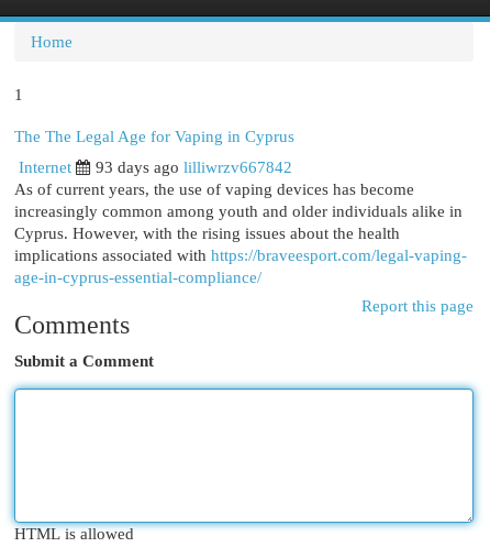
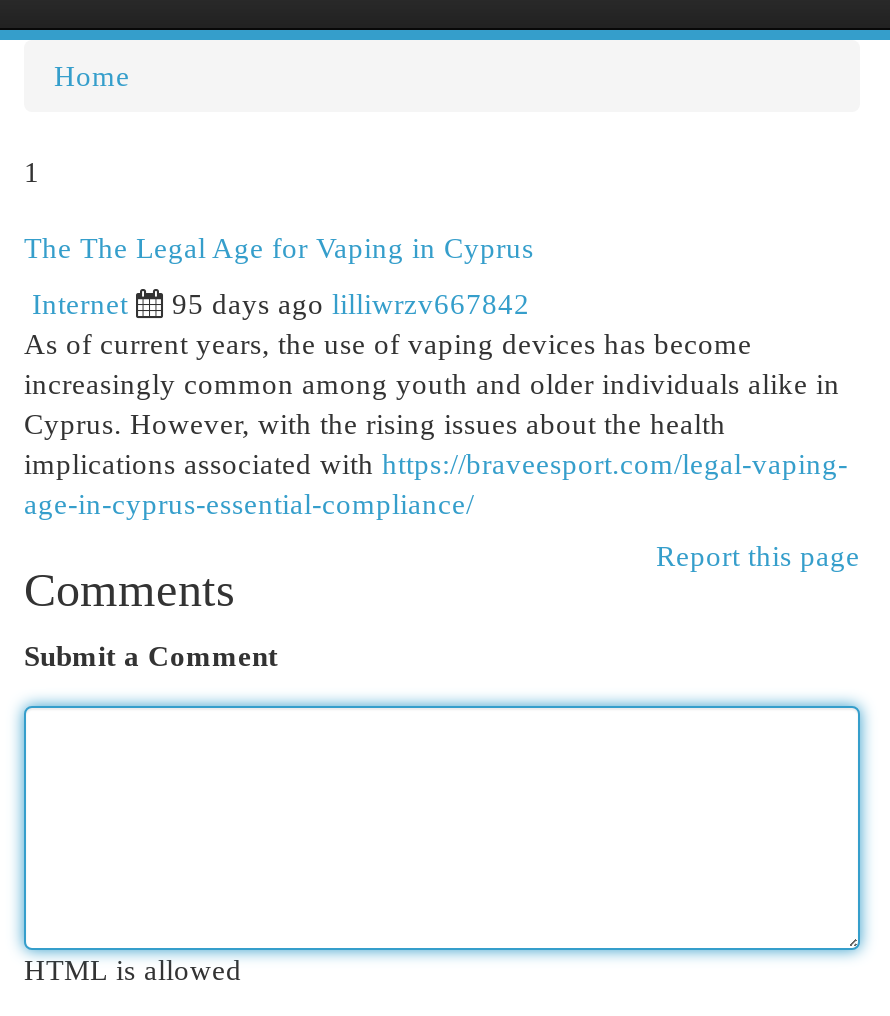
- 93 days ago lilliwrzv667842
+ 95 days ago lilliwrzv667842
